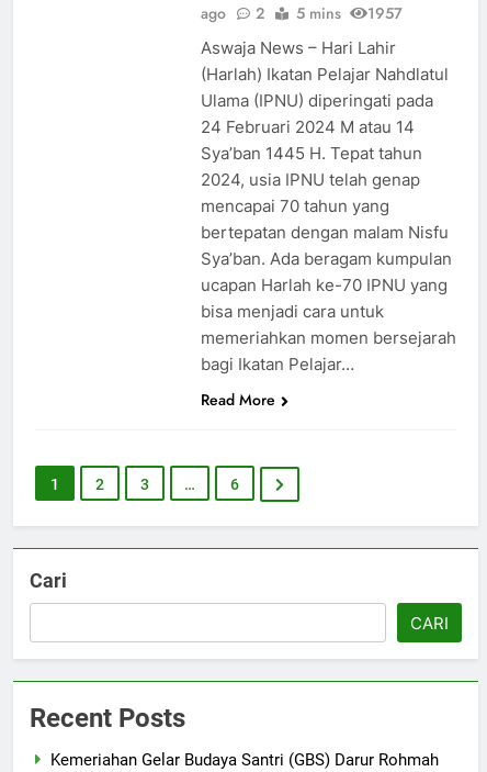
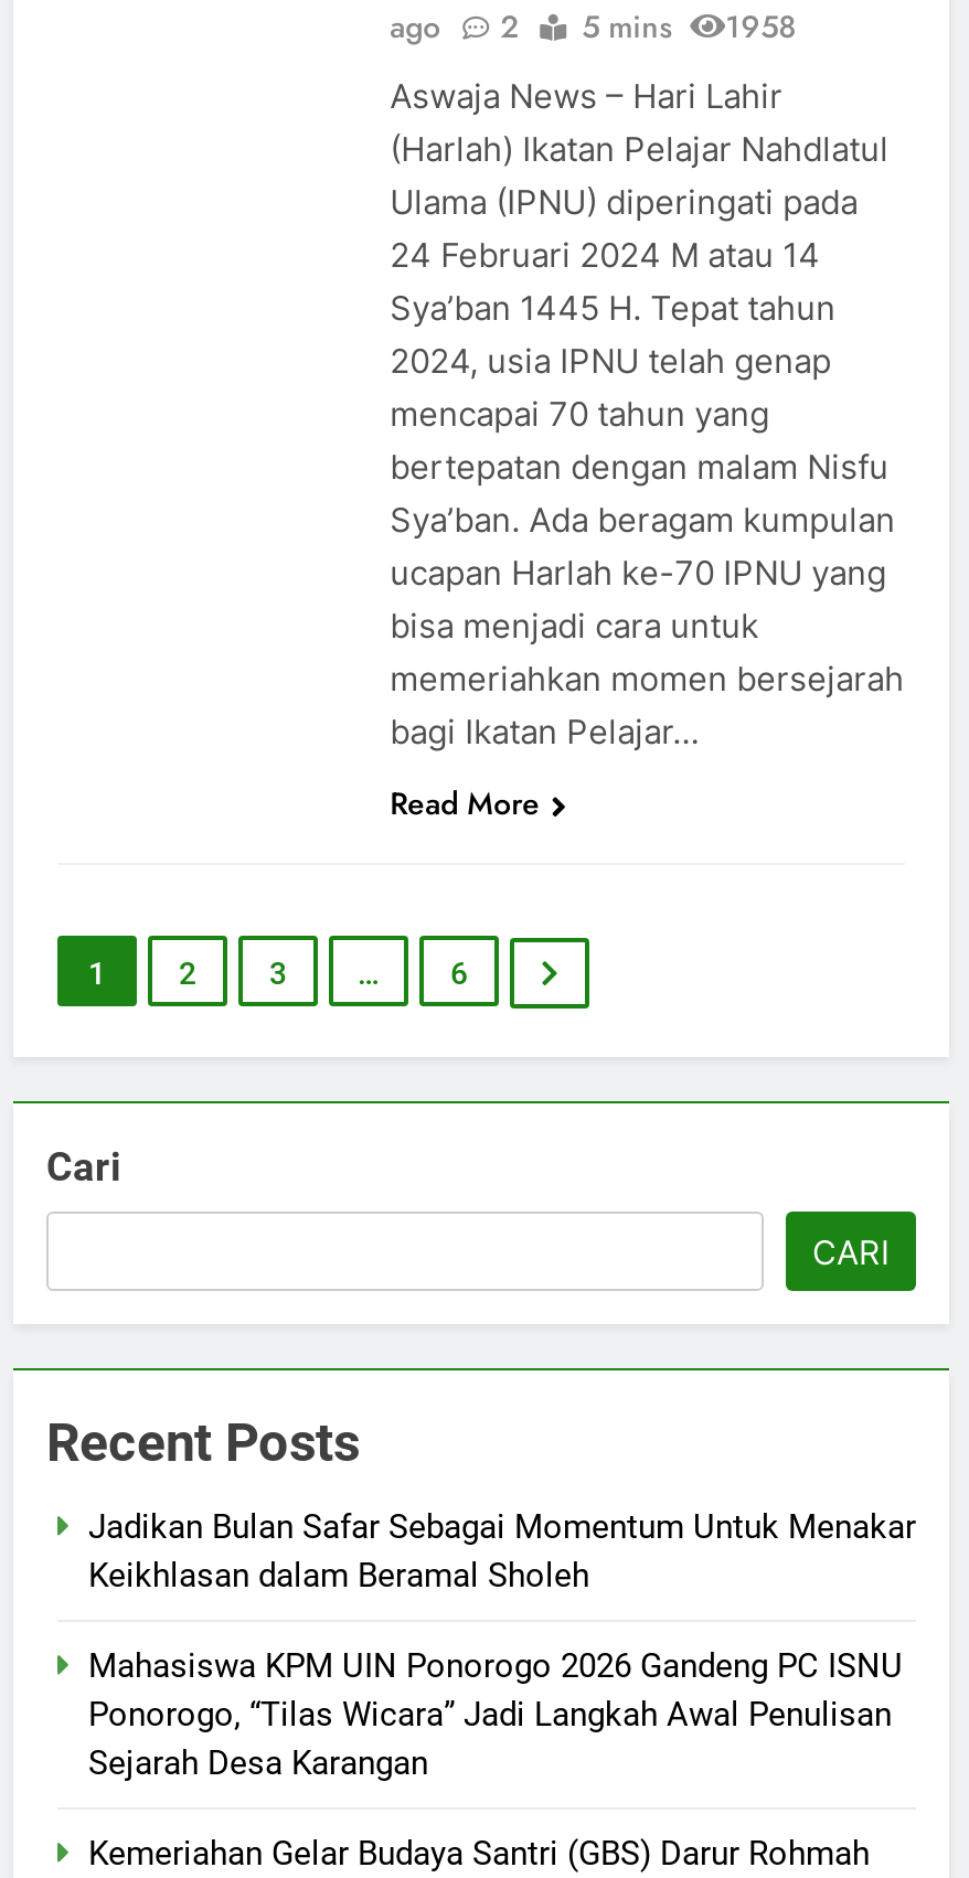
- ago 2 5 mins 1957
+ ago 2 5 mins 1958

+ Jadikan Bulan Safar Sebagai Momentum Untuk Menakar
+ Keikhlasan dalam Beramal Sholeh
+ Mahasiswa KPM UIN Ponorogo 2026 Gandeng PC ISNU
+ Ponorogo, “Tilas Wicara” Jadi Langkah Awal Penulisan
+ Sejarah Desa Karangan
